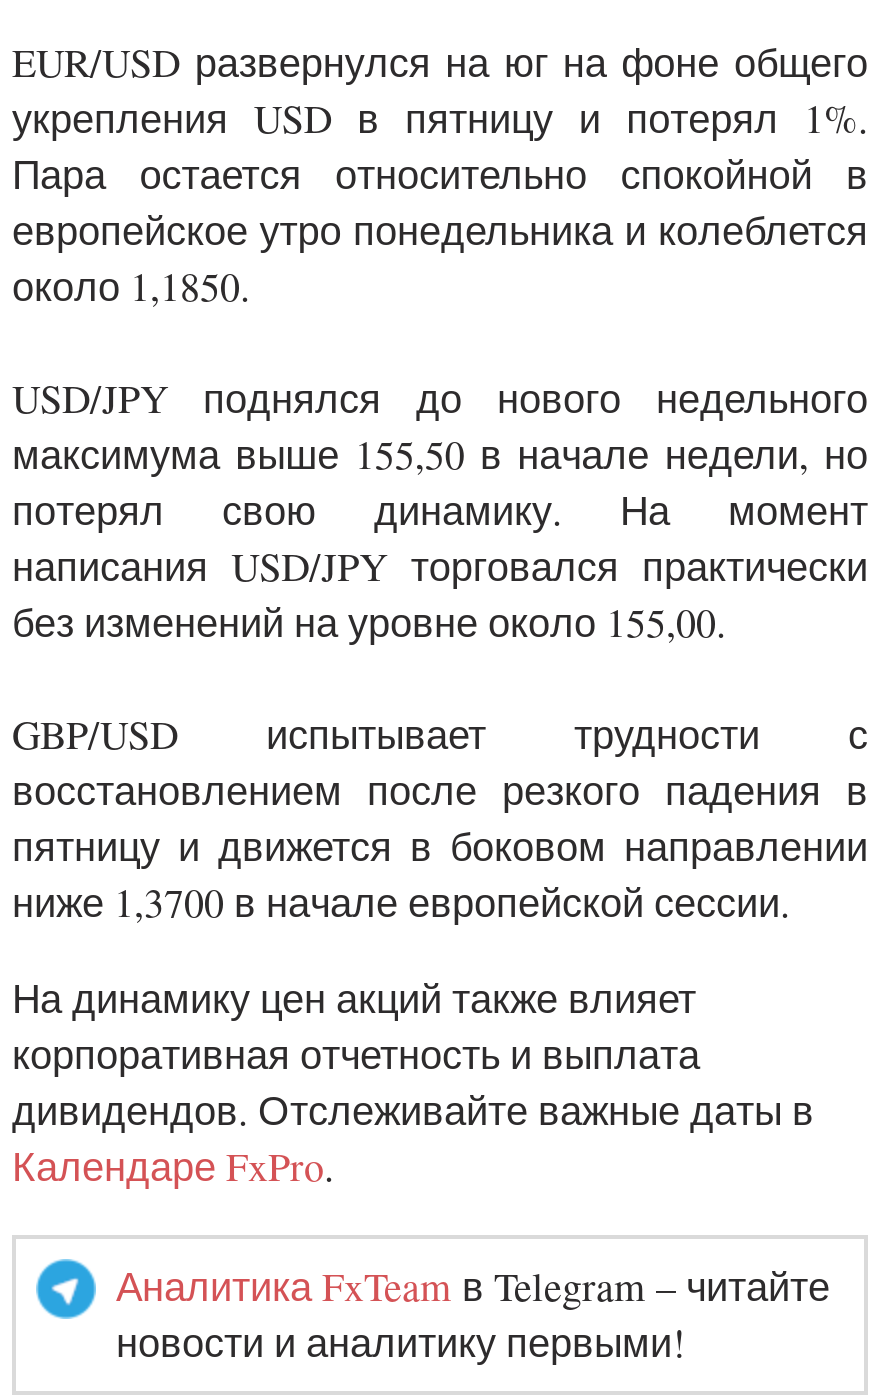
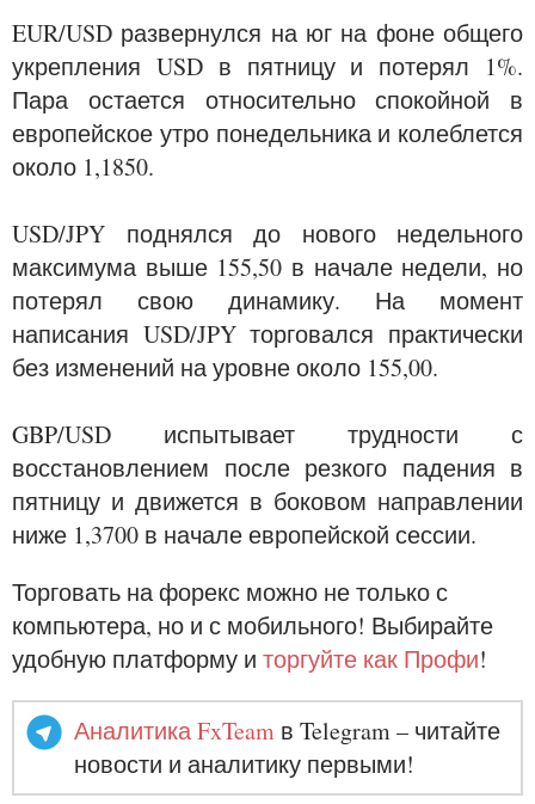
- На динамику цен акций также влияет
- корпоративная отчетность и выплата
- дивидендов. Отслеживайте важные даты в
- Календаре FxPro.
+ Торговать на форекс можно не только с
+ компьютера, но и с мобильного! Выбирайте
+ удобную платформу и торгуйте как Профи!
